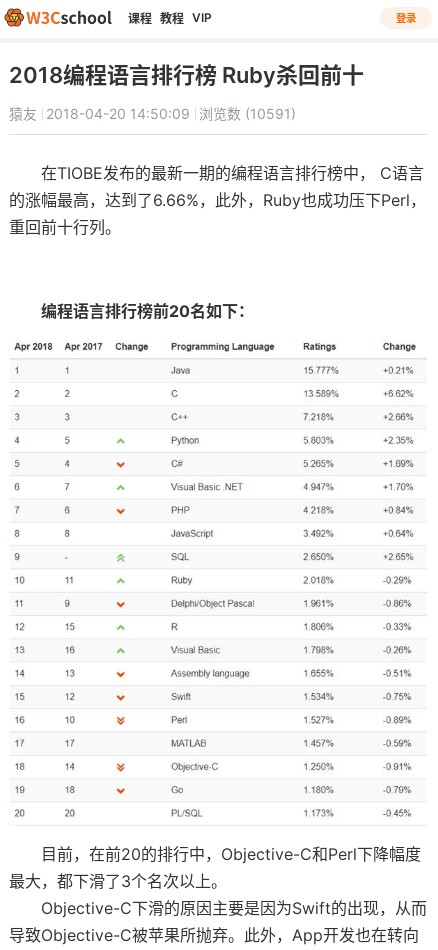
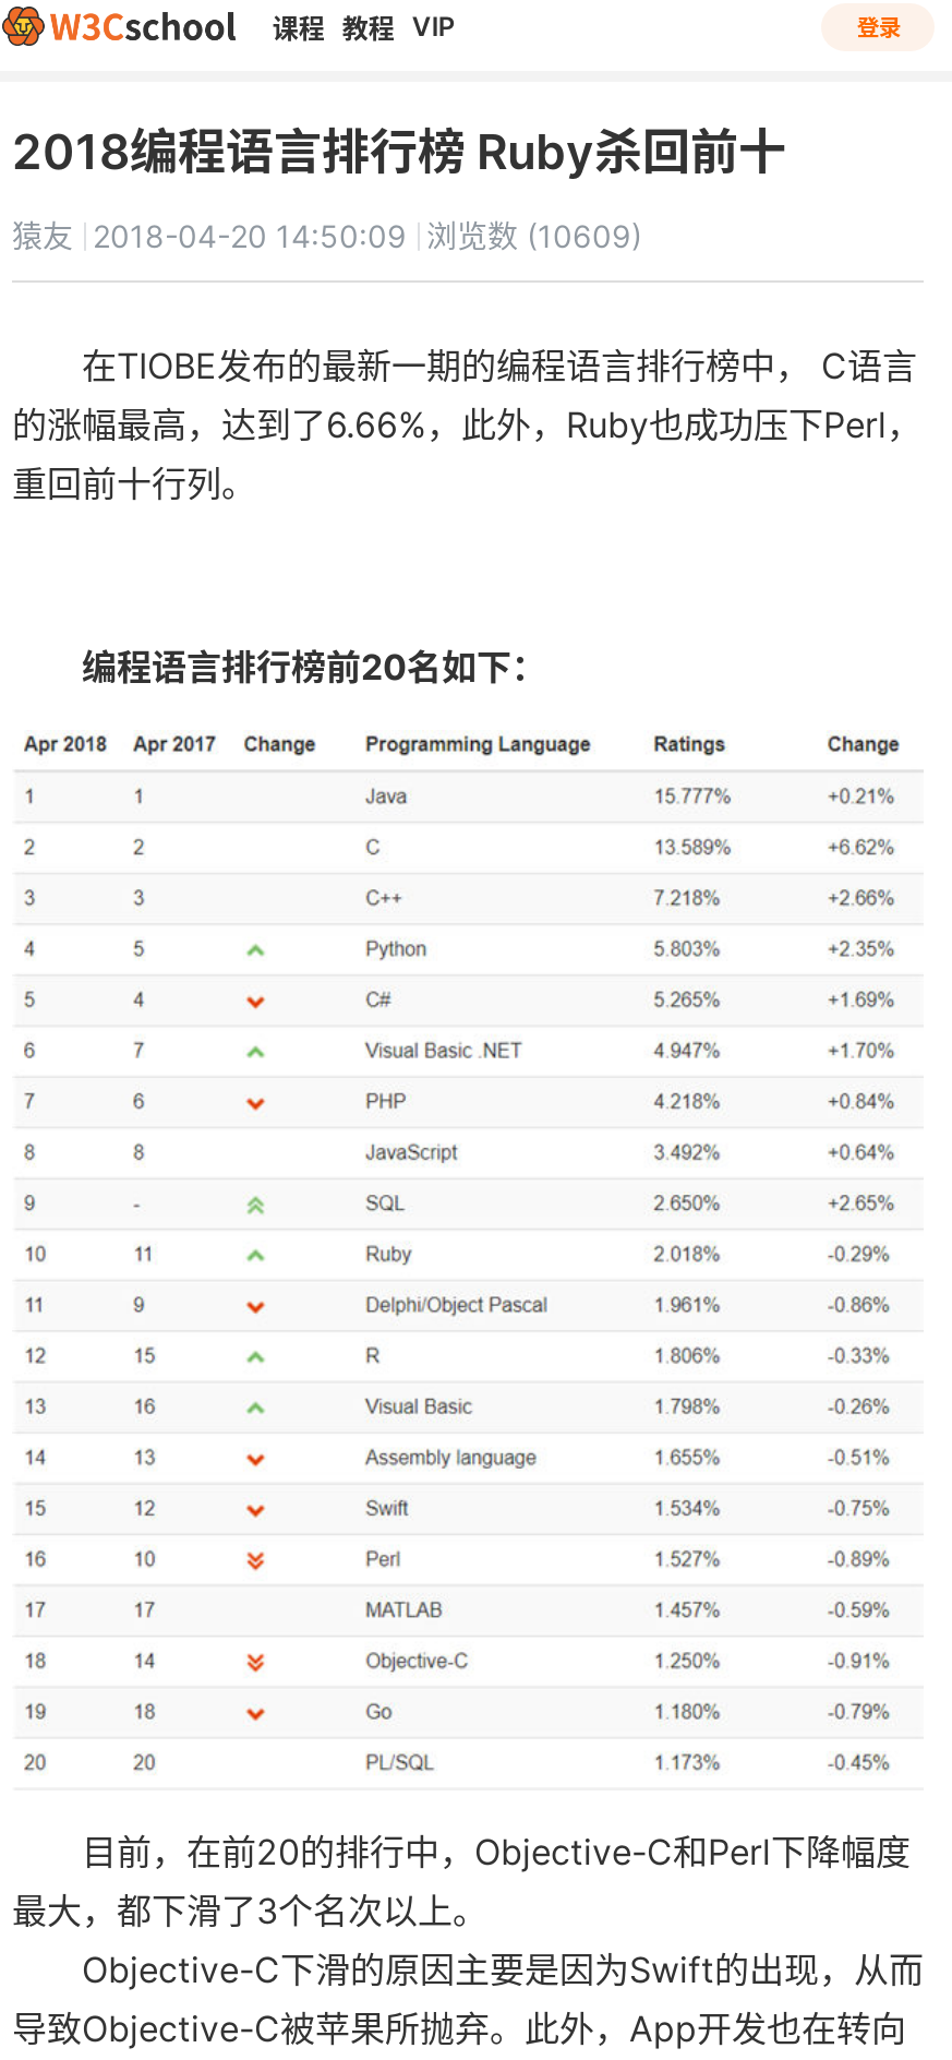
- 猿友 2018-04-20 14:50:09 浏览数 (10591)
+ 猿友 2018-04-20 14:50:09 浏览数 (10609)
